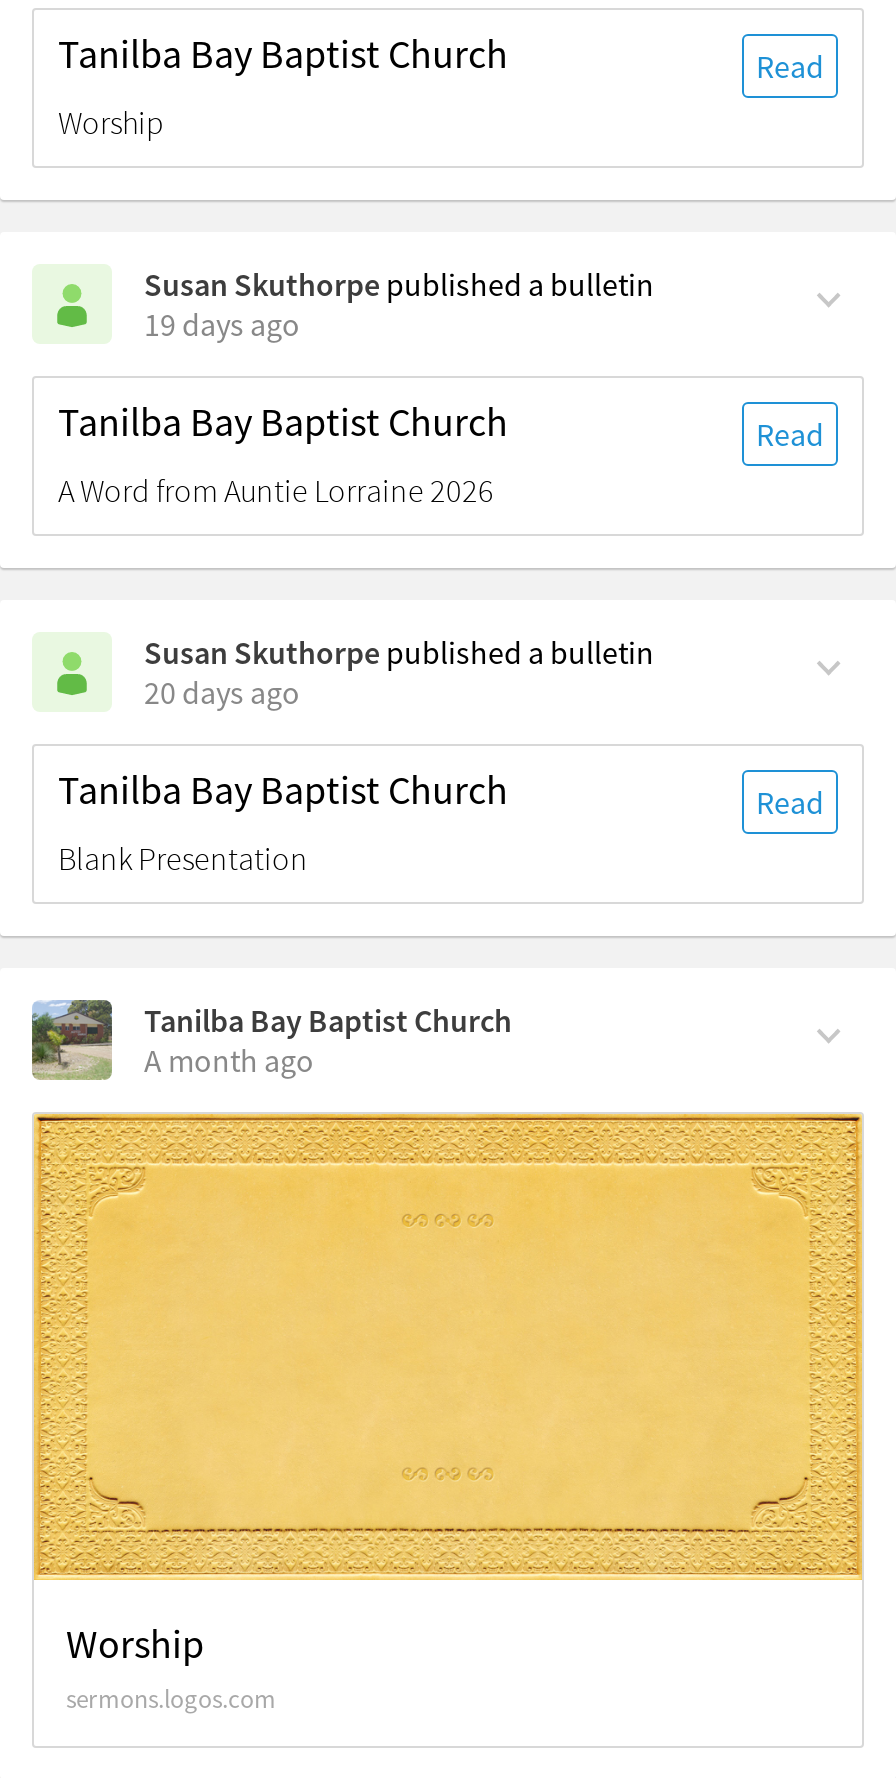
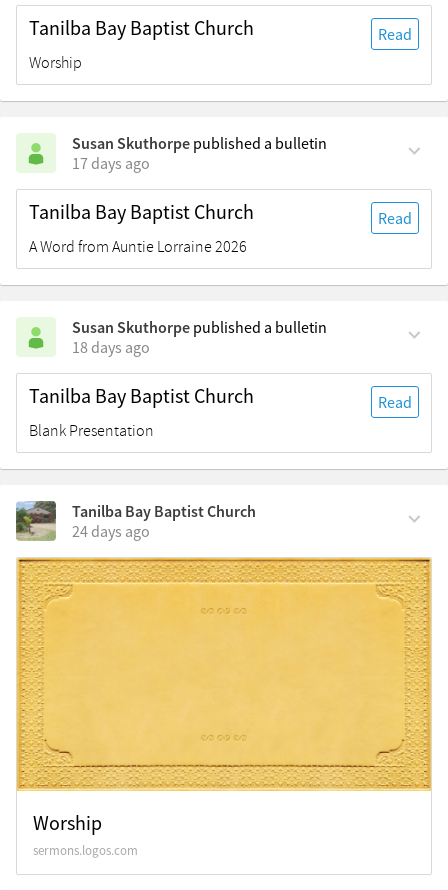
- 19 days ago
+ 17 days ago

- 20 days ago
+ 18 days ago

- A month ago
+ 24 days ago
